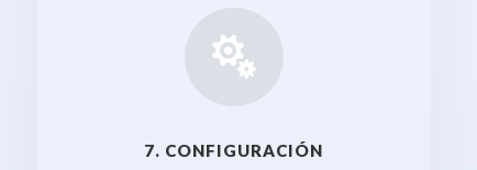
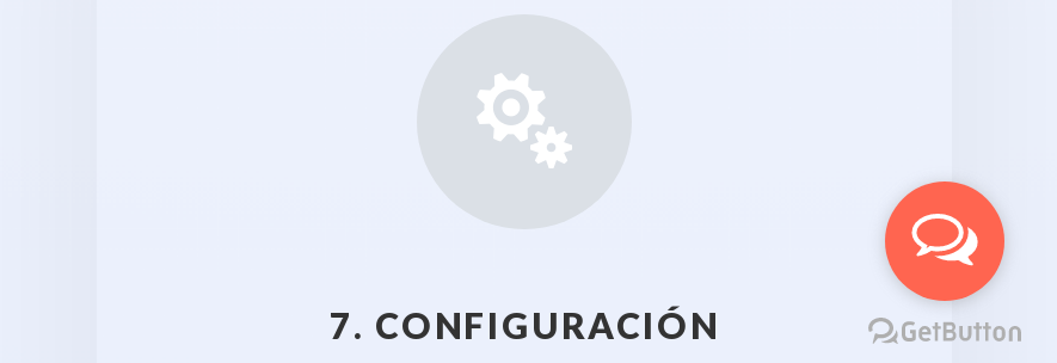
+ [image]
